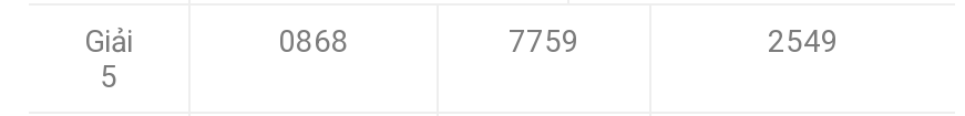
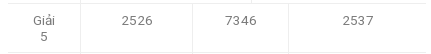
- 0868
+ 2526

- 7759
+ 7346

- 2549
+ 2537
